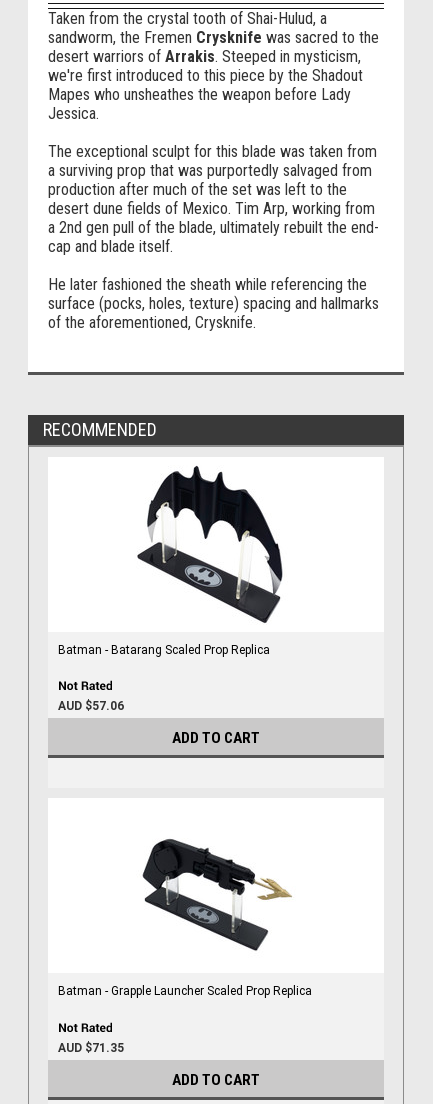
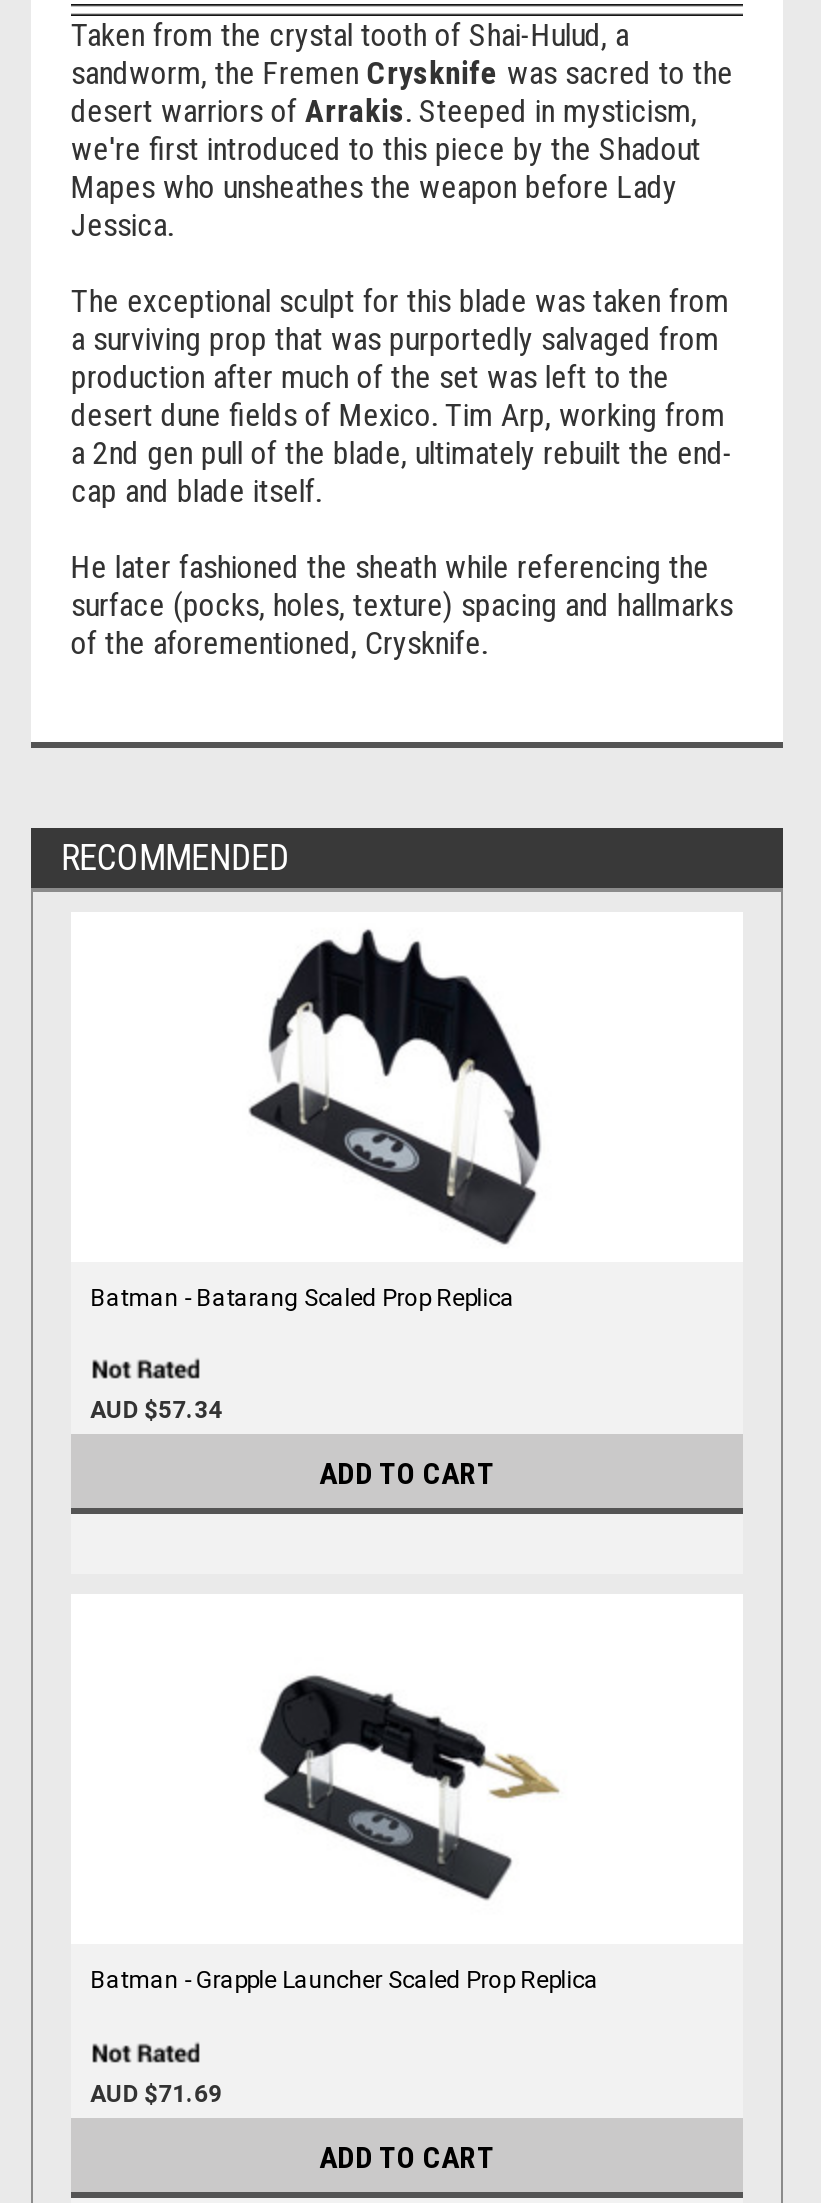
- AUD $57.06
+ AUD $57.34

- AUD $71.35
+ AUD $71.69
